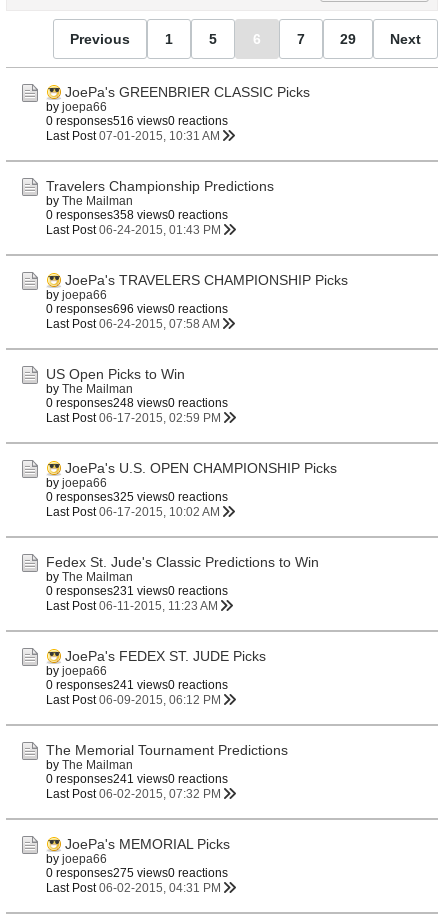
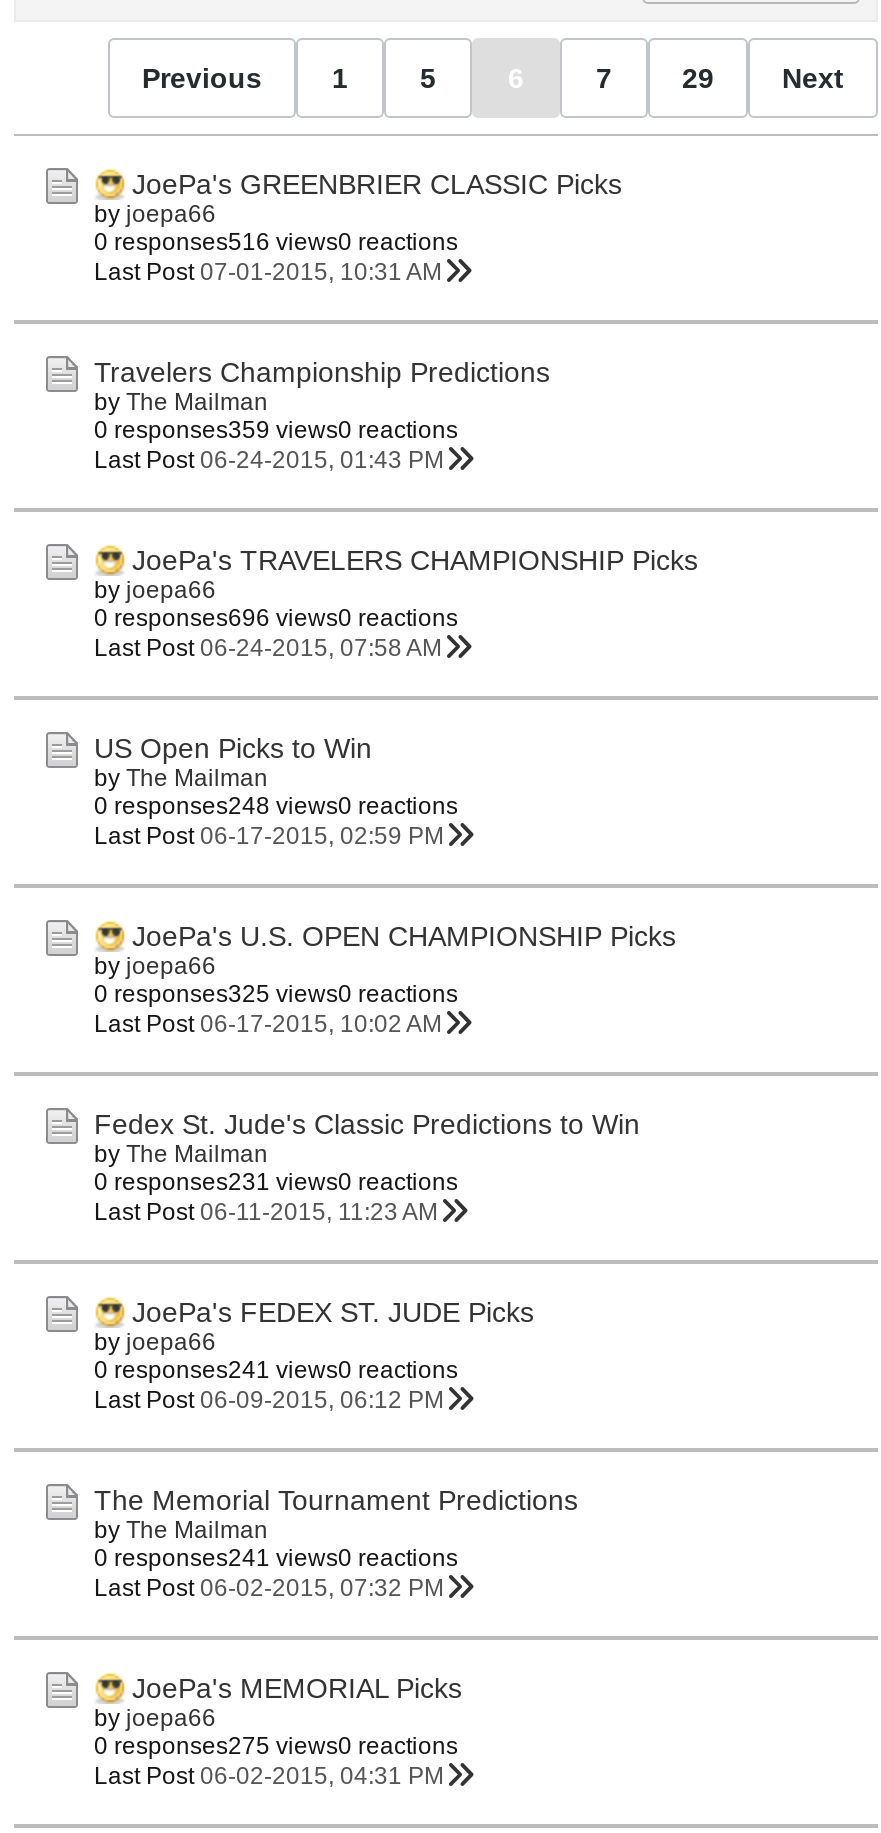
- 0 responses358 views0 reactions
+ 0 responses359 views0 reactions
